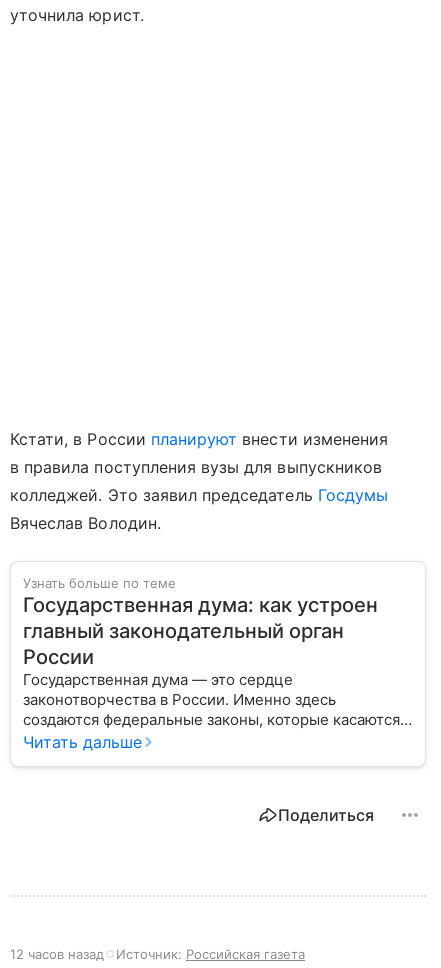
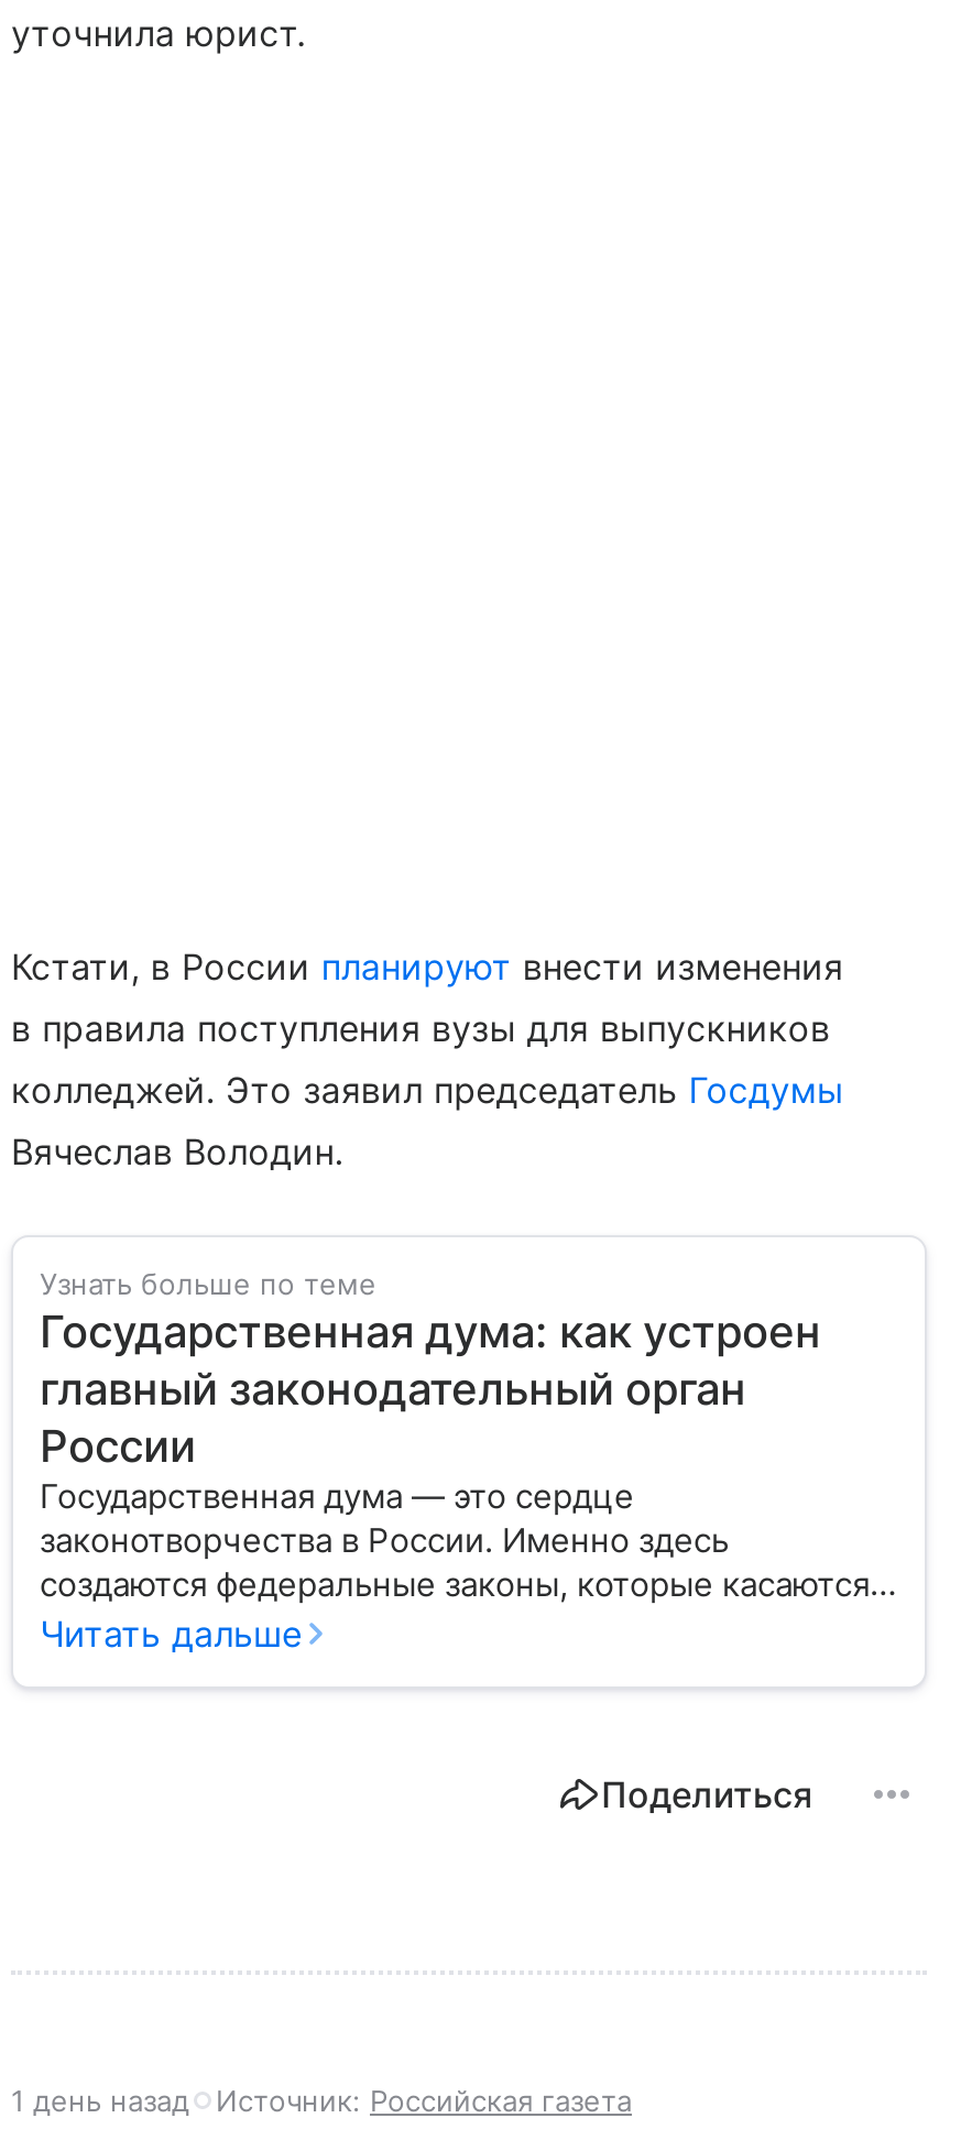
- 12 часов назад Источник: Российская газета
+ 1 день назад Источник: Российская газета
